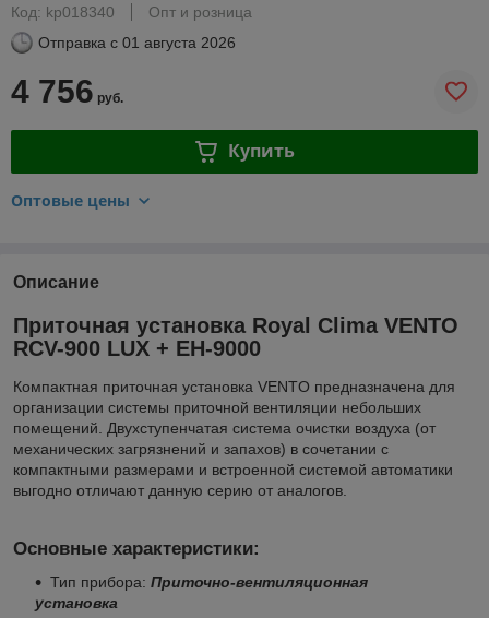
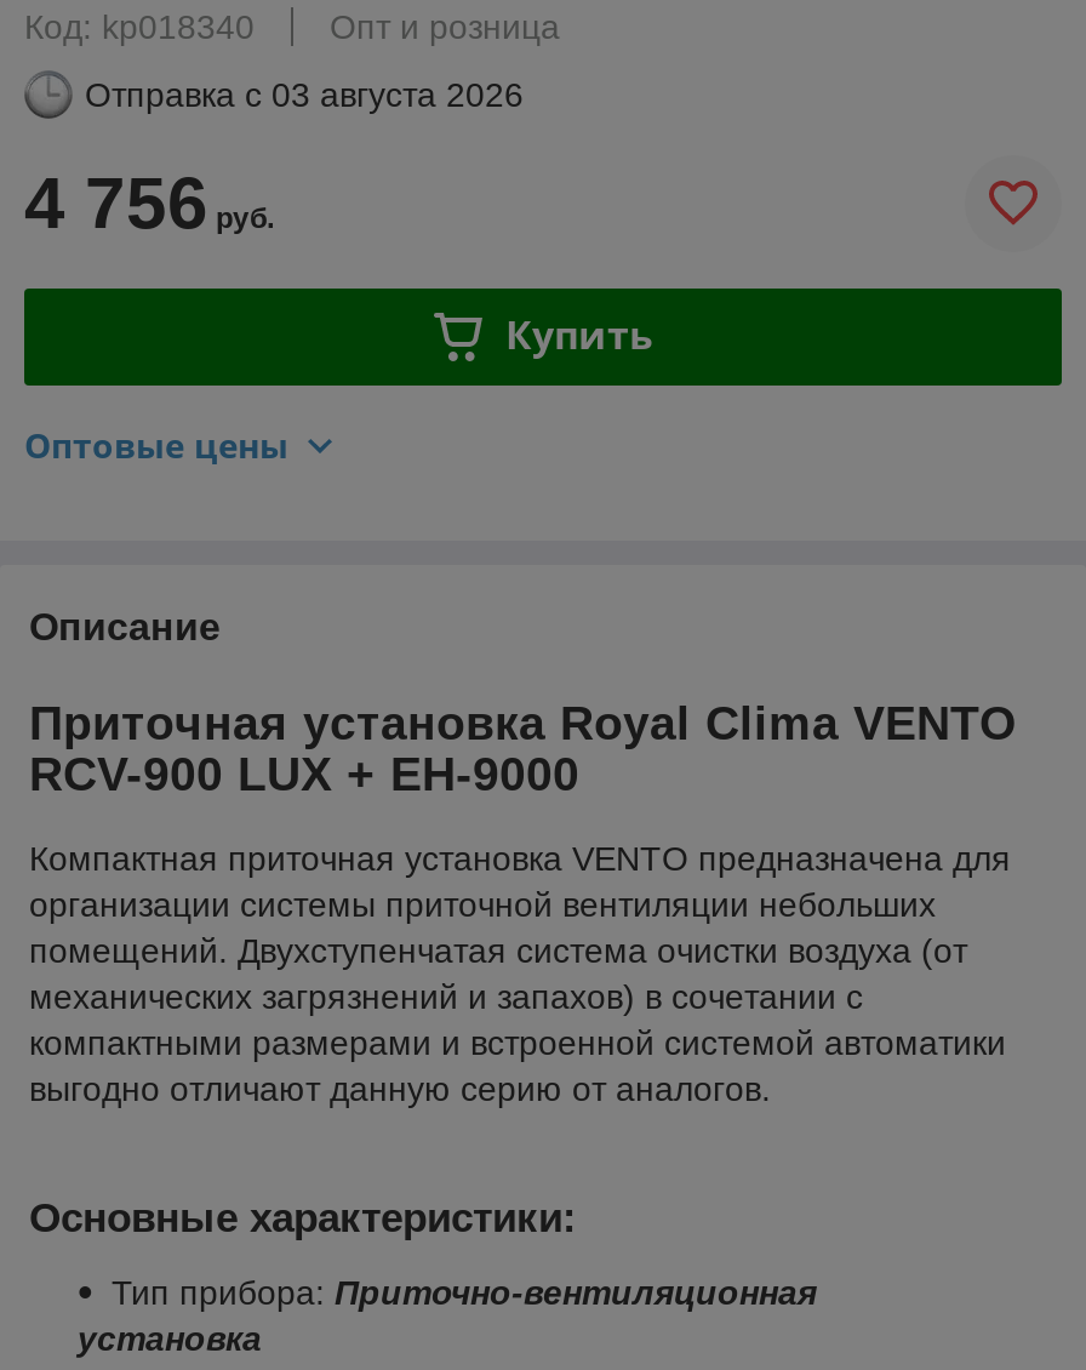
- Отправка с 01 августа 2026
+ Отправка с 03 августа 2026
